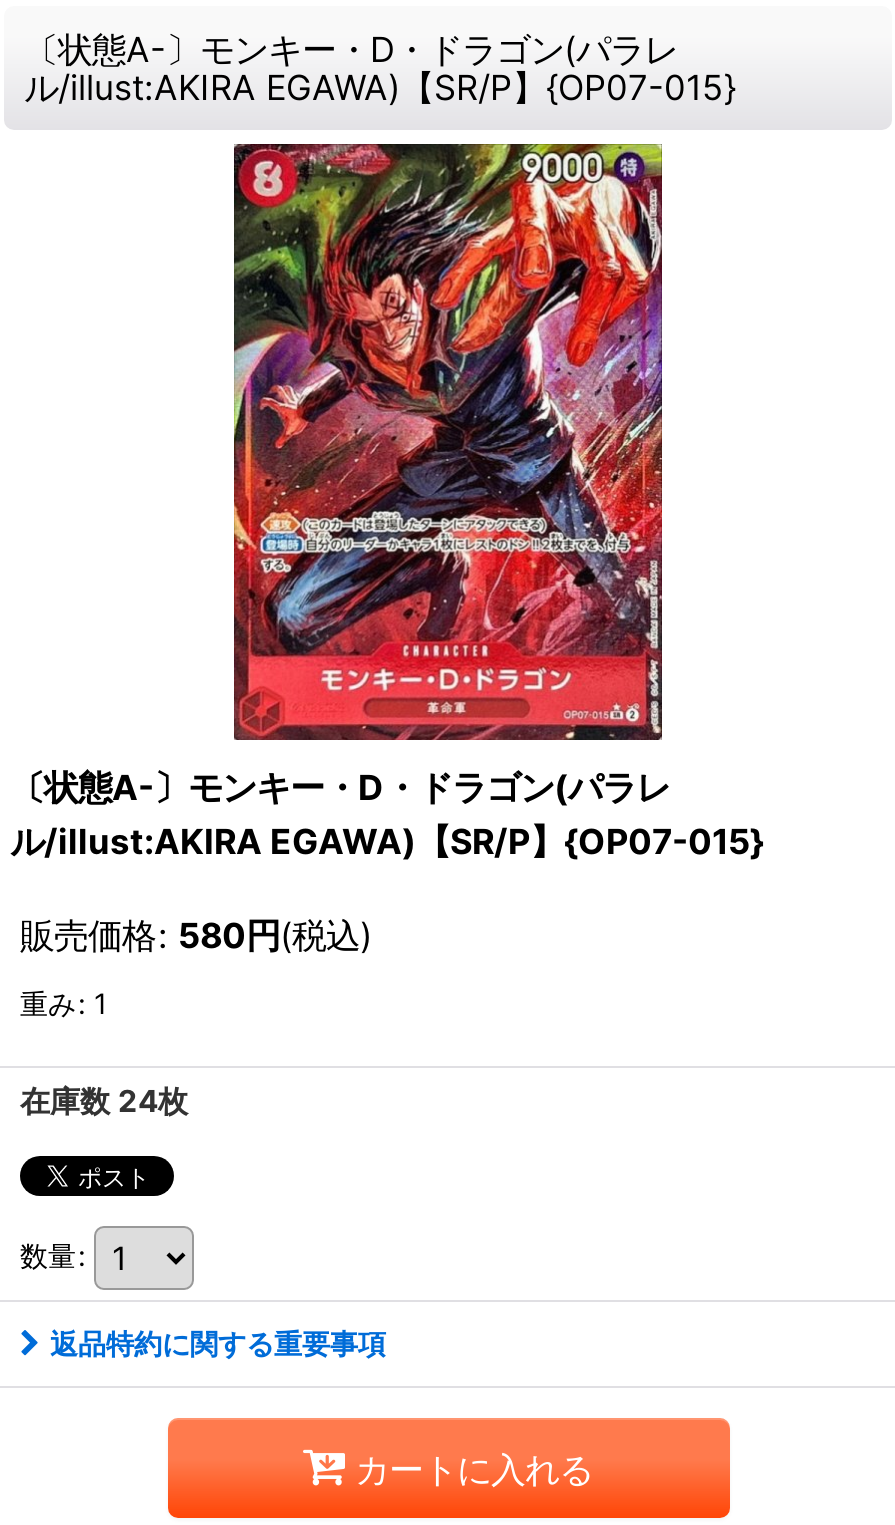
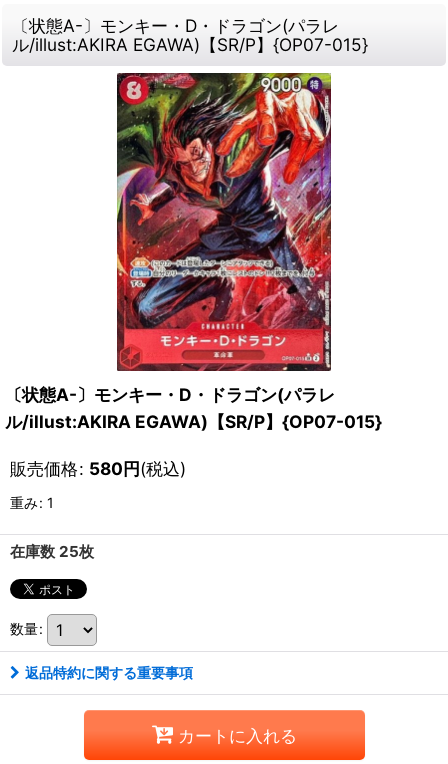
- 在庫数 24枚
+ 在庫数 25枚
